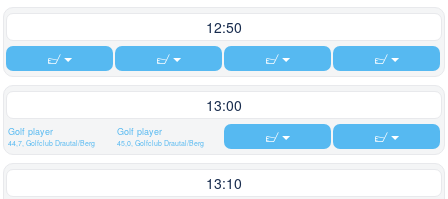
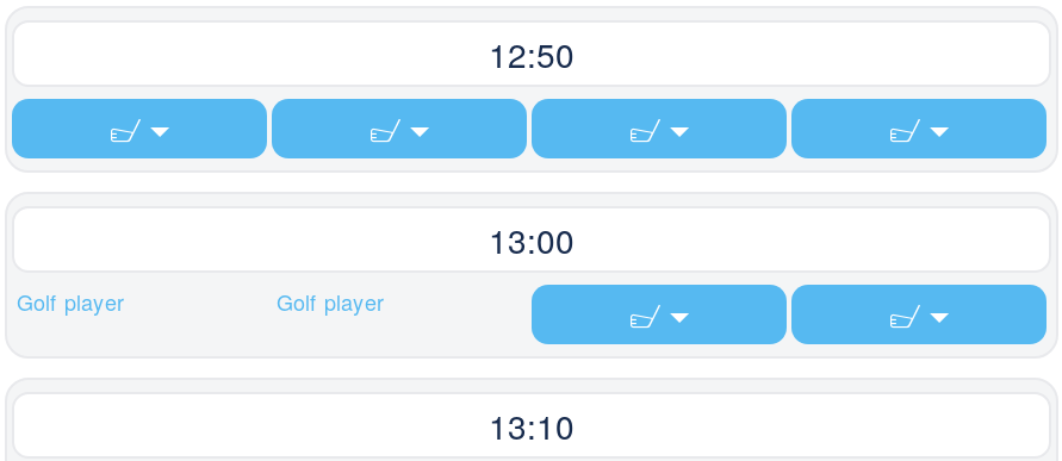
- 44,7, Golfclub Drautal/Berg

- 45,0, Golfclub Drautal/Berg
